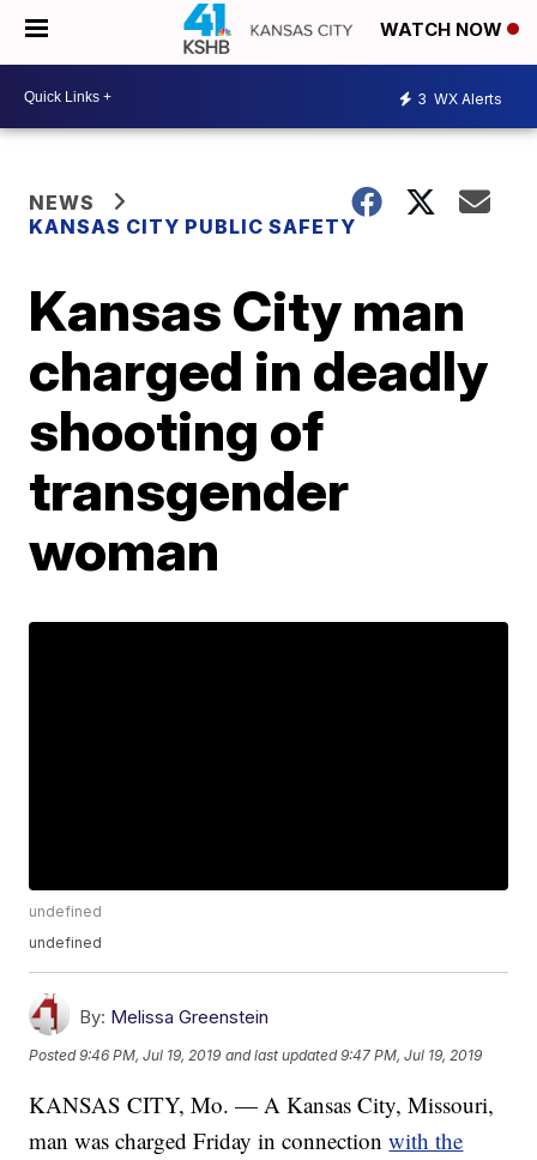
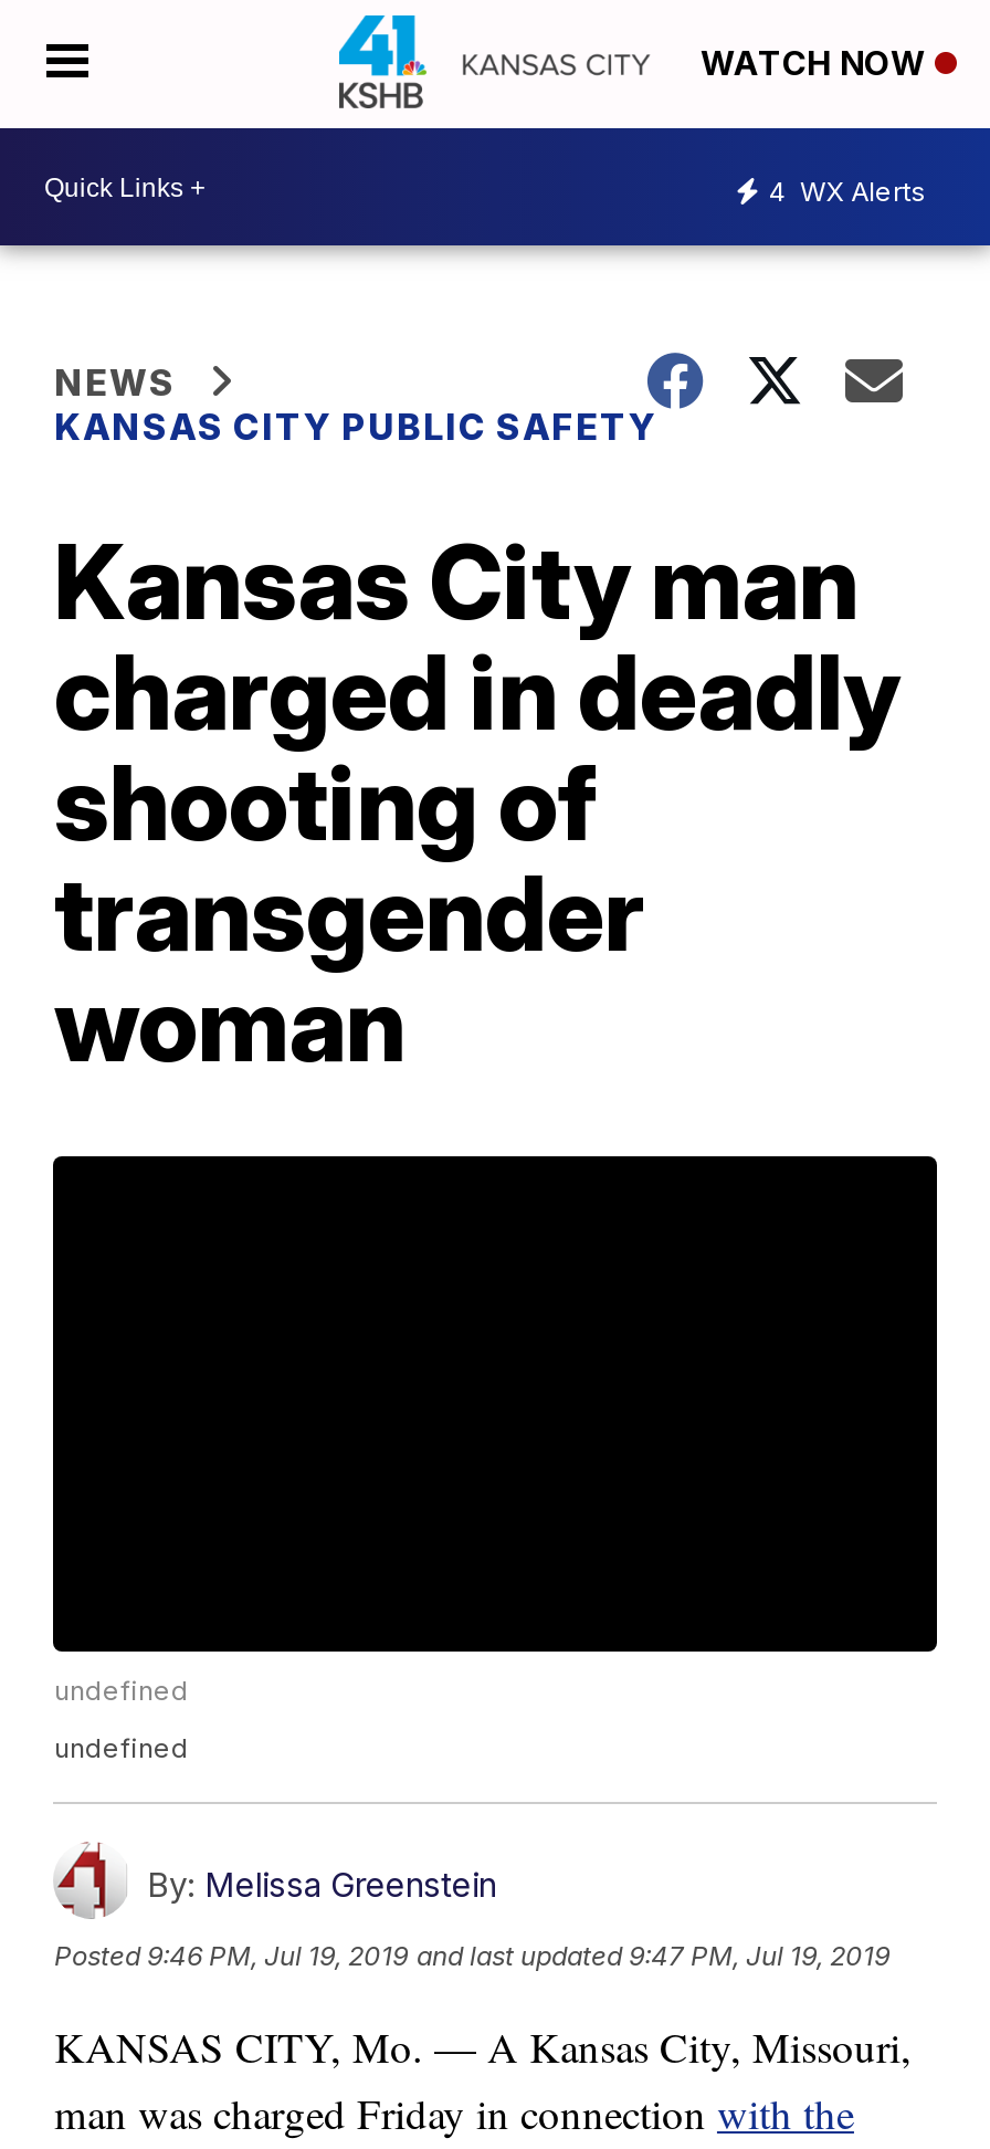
- 3 WX Alerts
+ 4 WX Alerts
